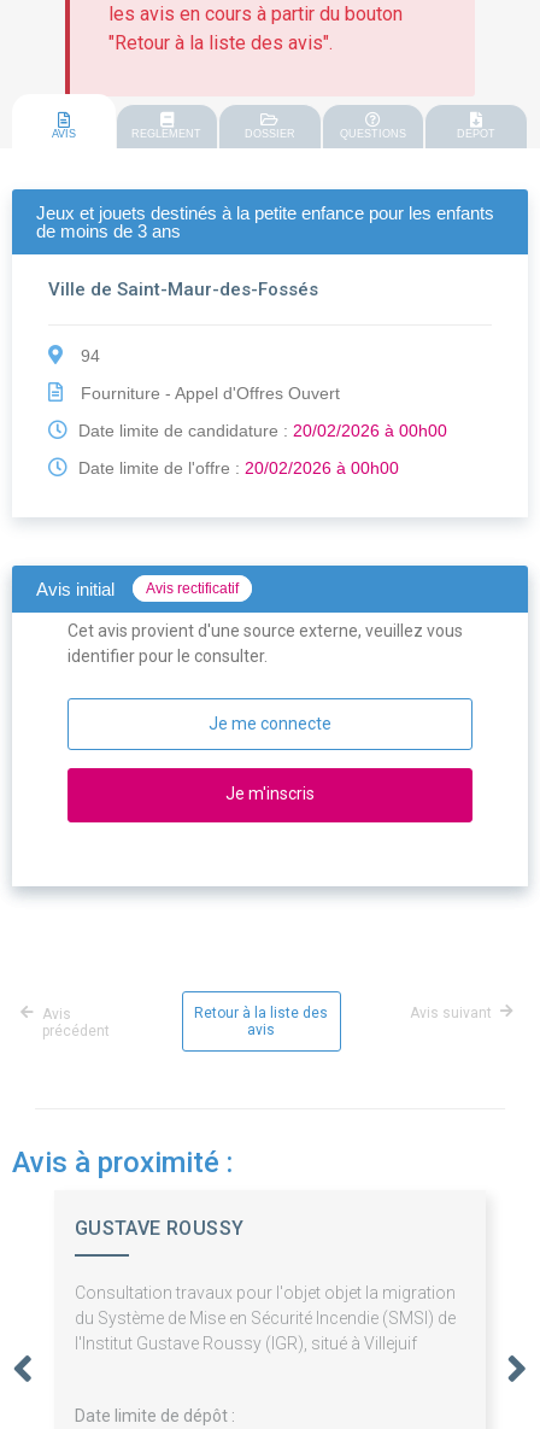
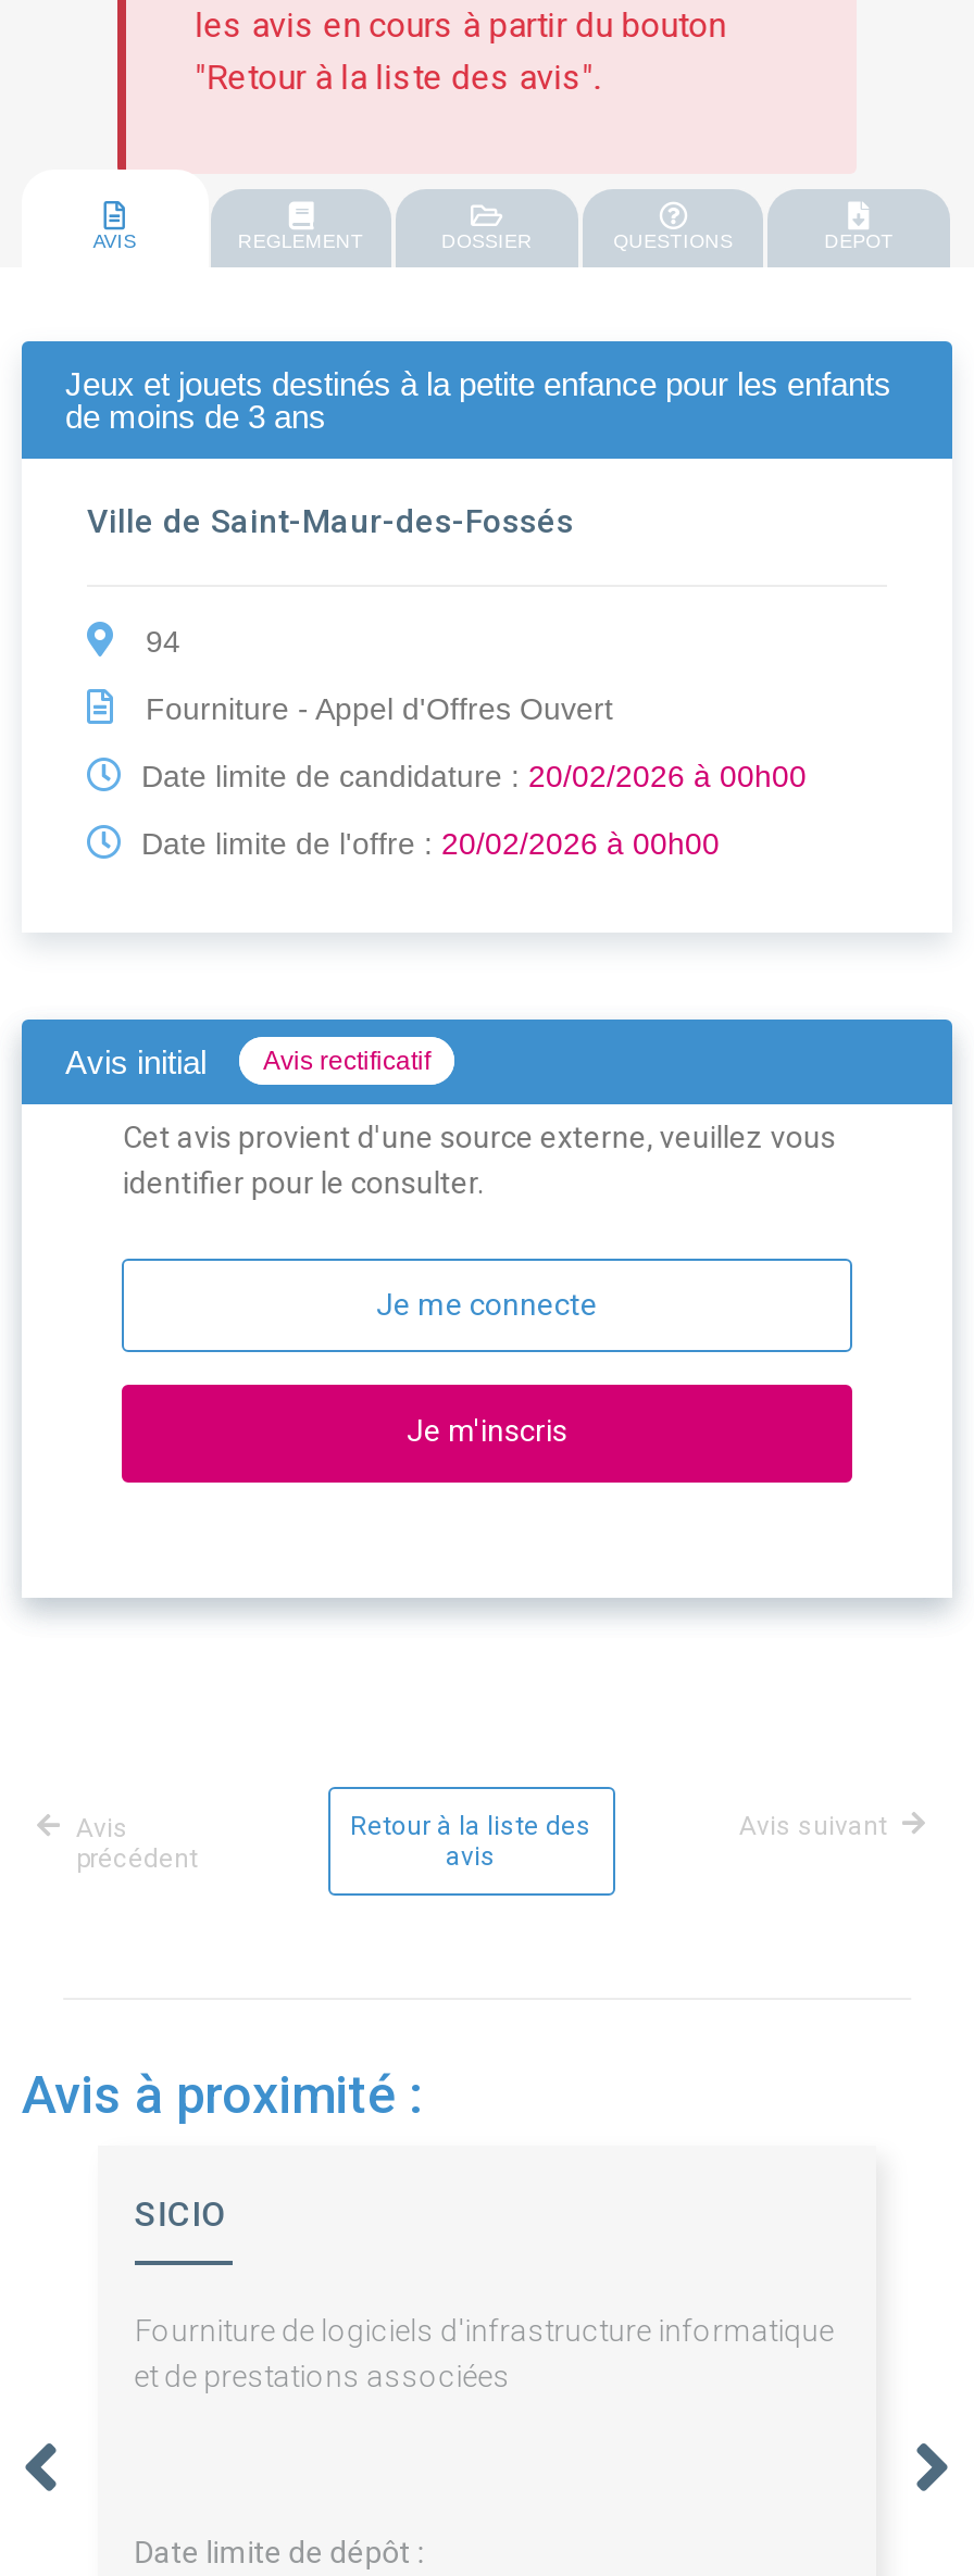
- GUSTAVE ROUSSY
+ SICIO

- Consultation travaux pour l'objet objet la migration
- du Système de Mise en Sécurité Incendie (SMSI) de
- l'Institut Gustave Roussy (IGR), situé à Villejuif
+ Fourniture de logiciels d'infrastructure informatique
+ et de prestations associées
